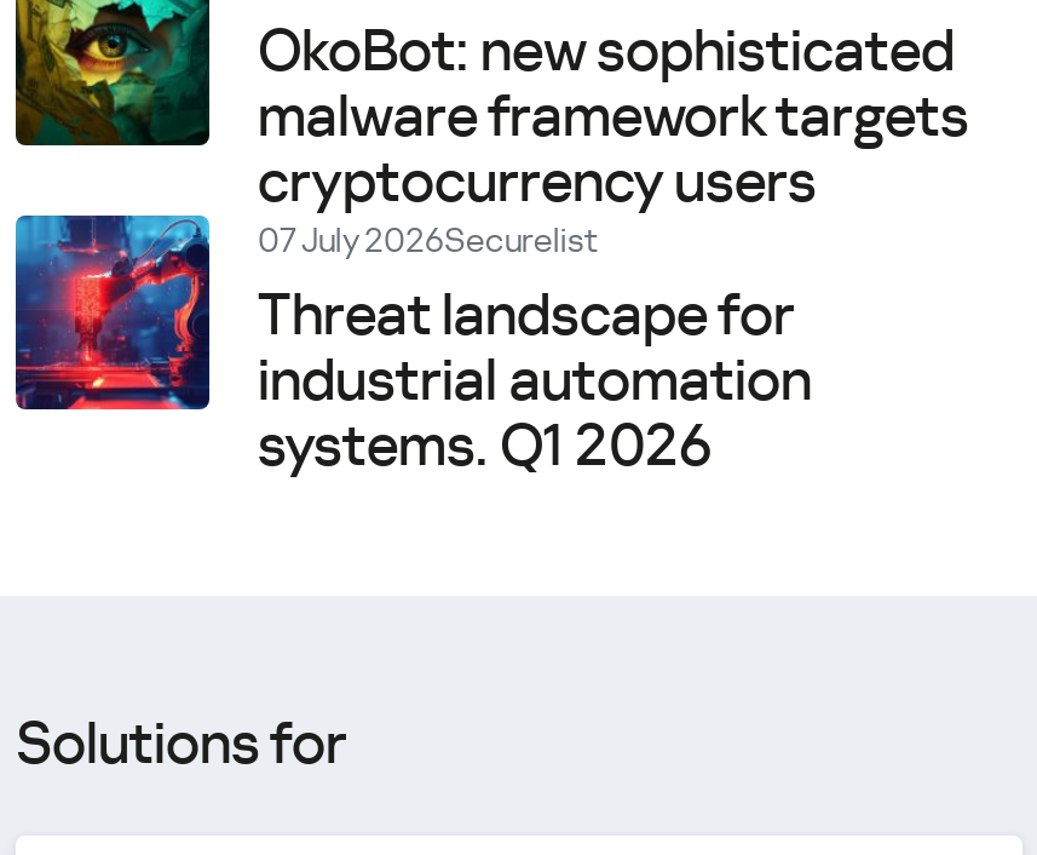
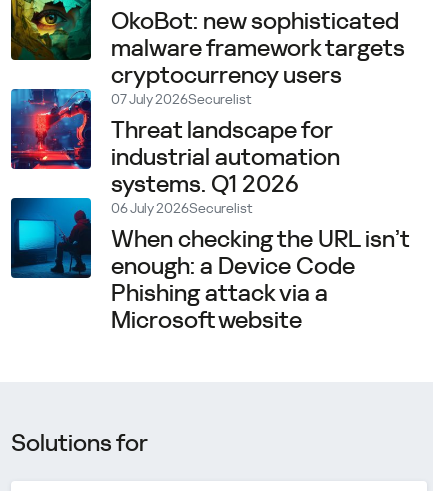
+ [image]
+ 06 July 2026Securelist
+ When checking the URL isn’t
+ enough: a Device Code
+ Phishing attack via a
+ Microsoft website
